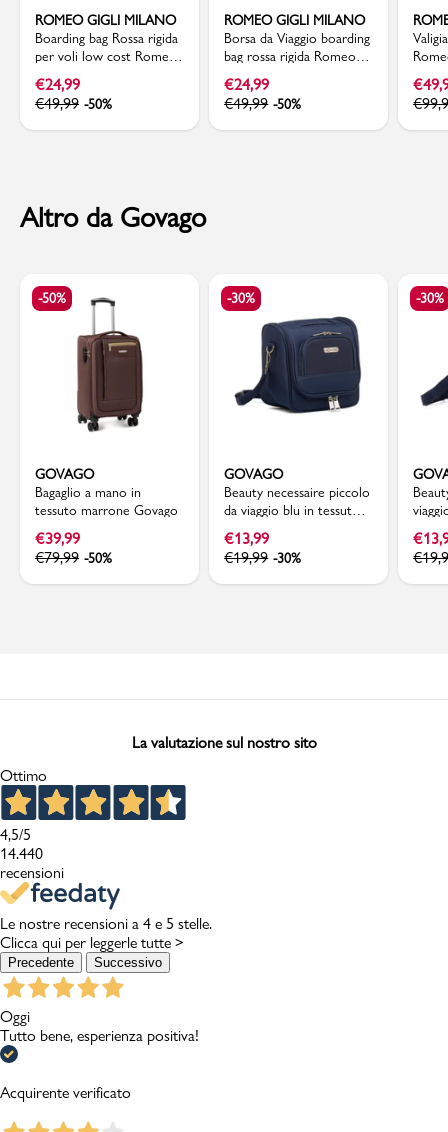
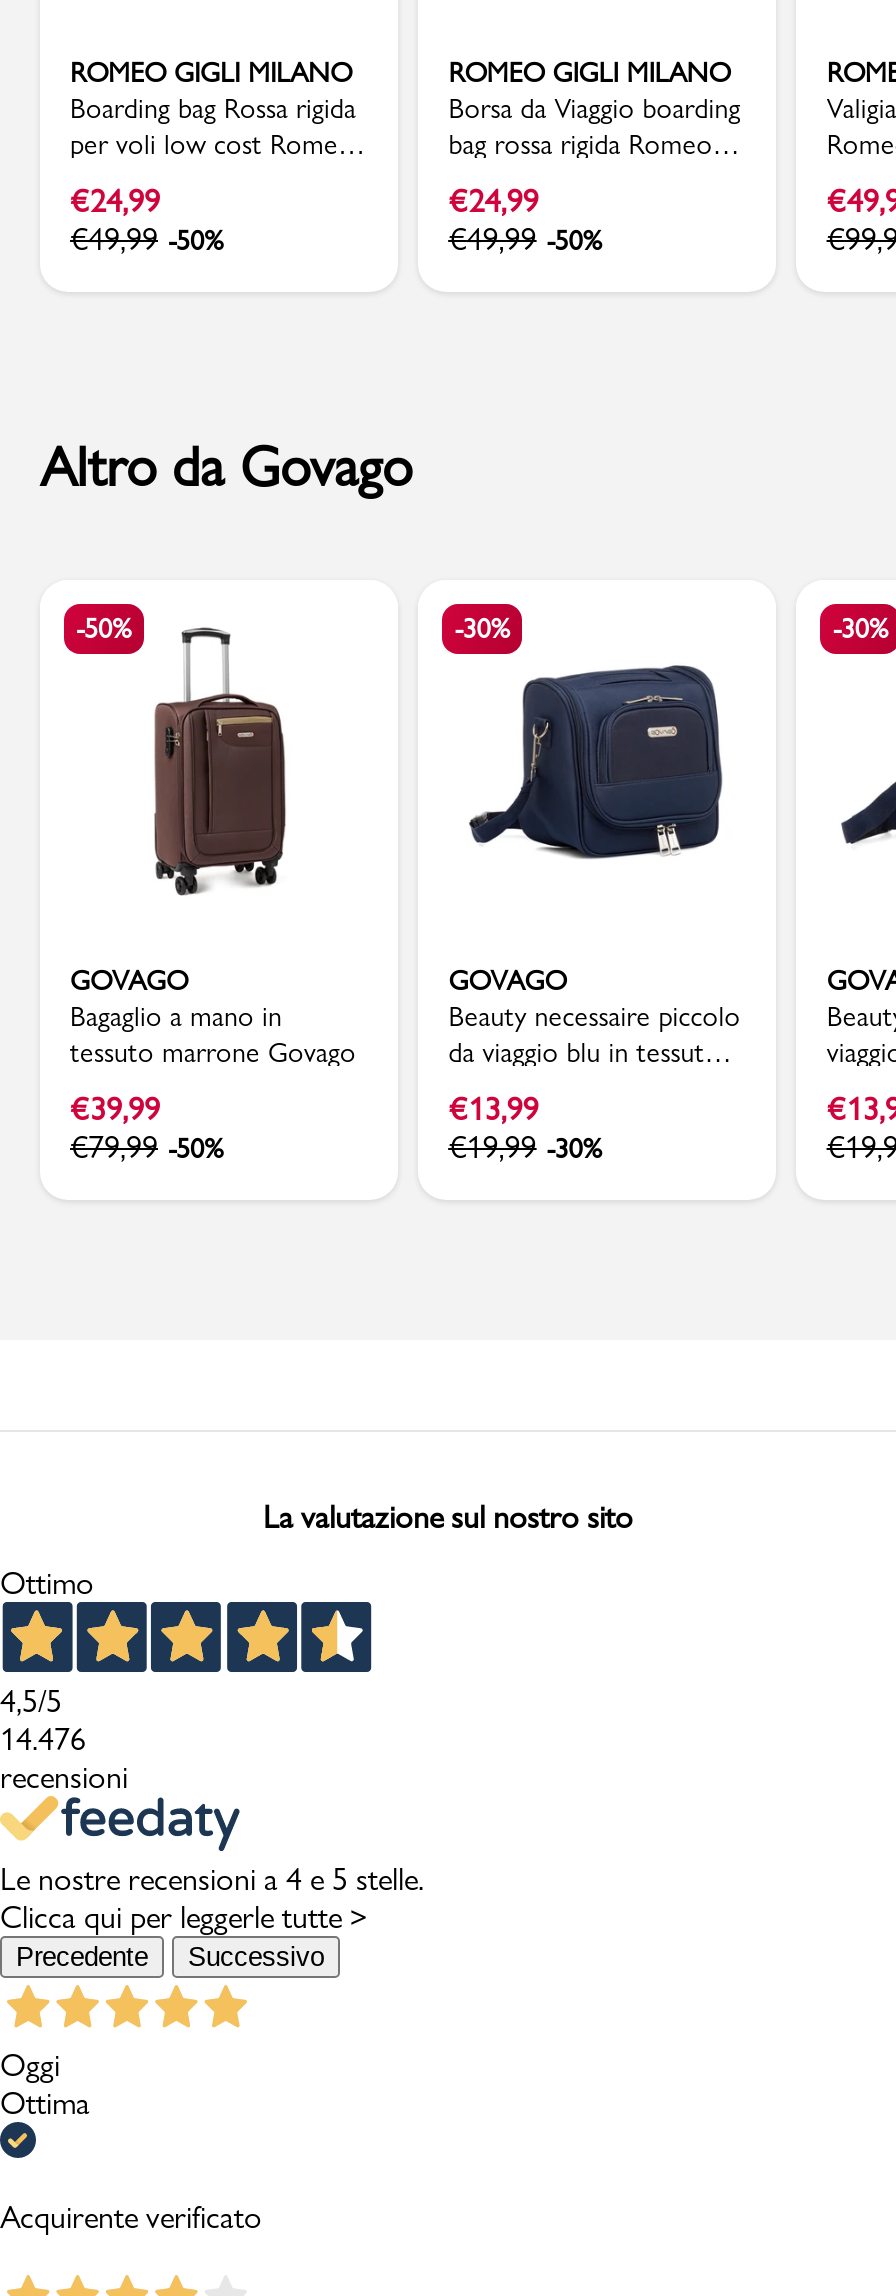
- 14.440
+ 14.476

- Tutto bene, esperienza positiva!
+ Ottima
